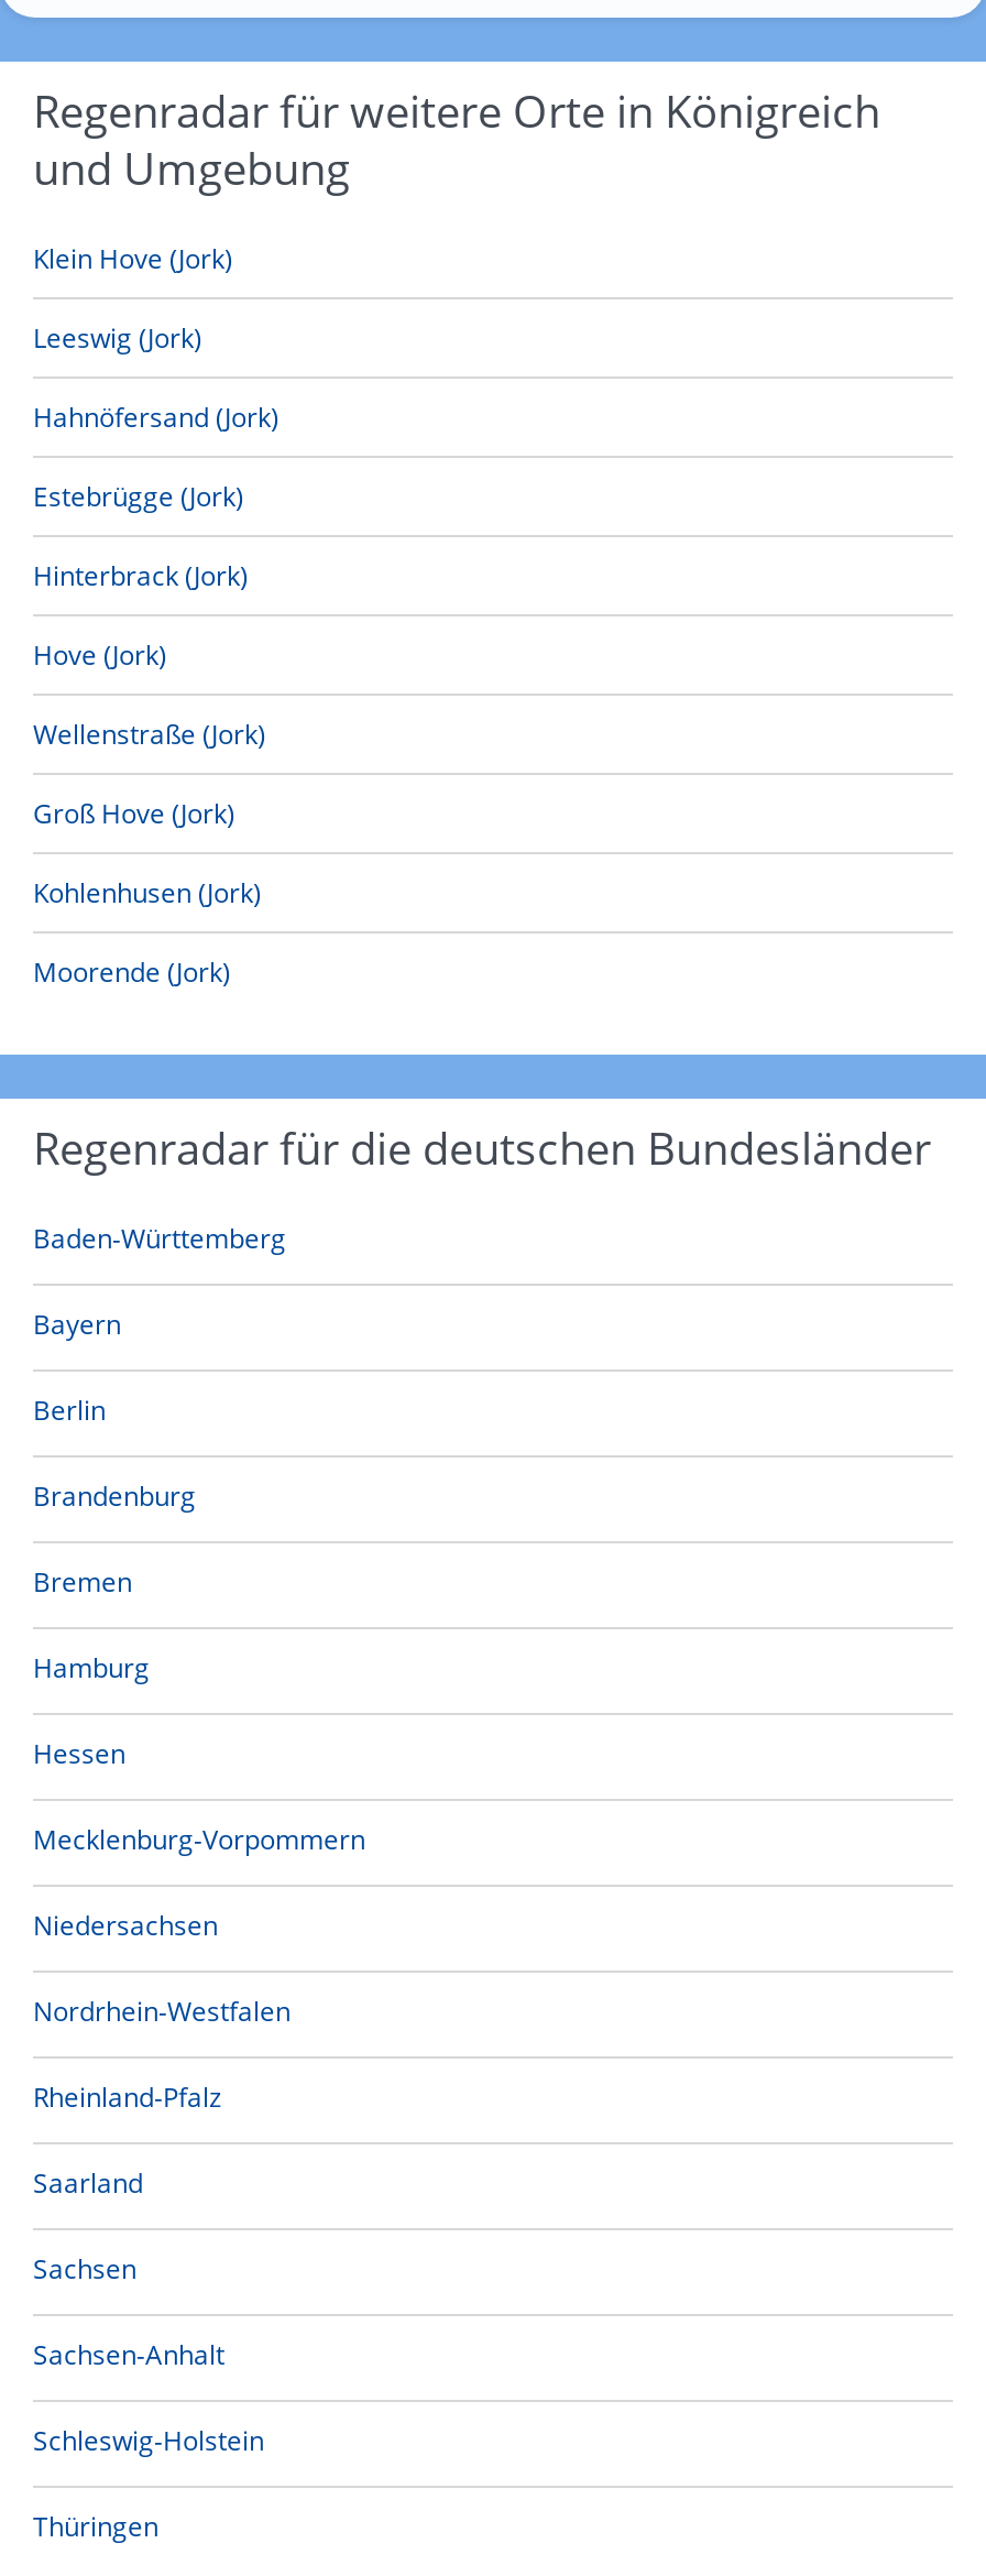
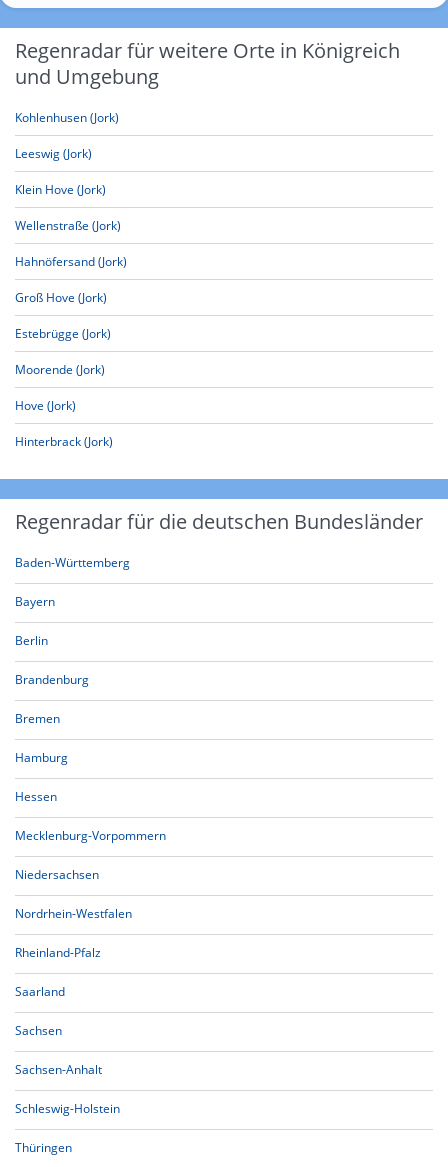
moved down: Leeswig (Jork) | Klein Hove (Jork) | Wellenstraße (Jork) | Hahnöfersand (Jork) | Groß Hove (Jork) | Estebrügge (Jork)

moved down: Hove (Jork) | Hinterbrack (Jork)

moved up: Kohlenhusen (Jork)

moved up: Moorende (Jork)
